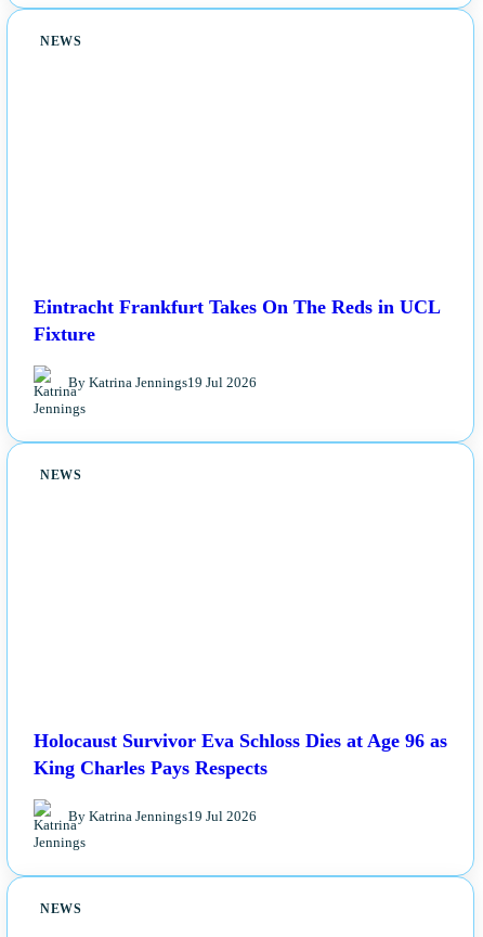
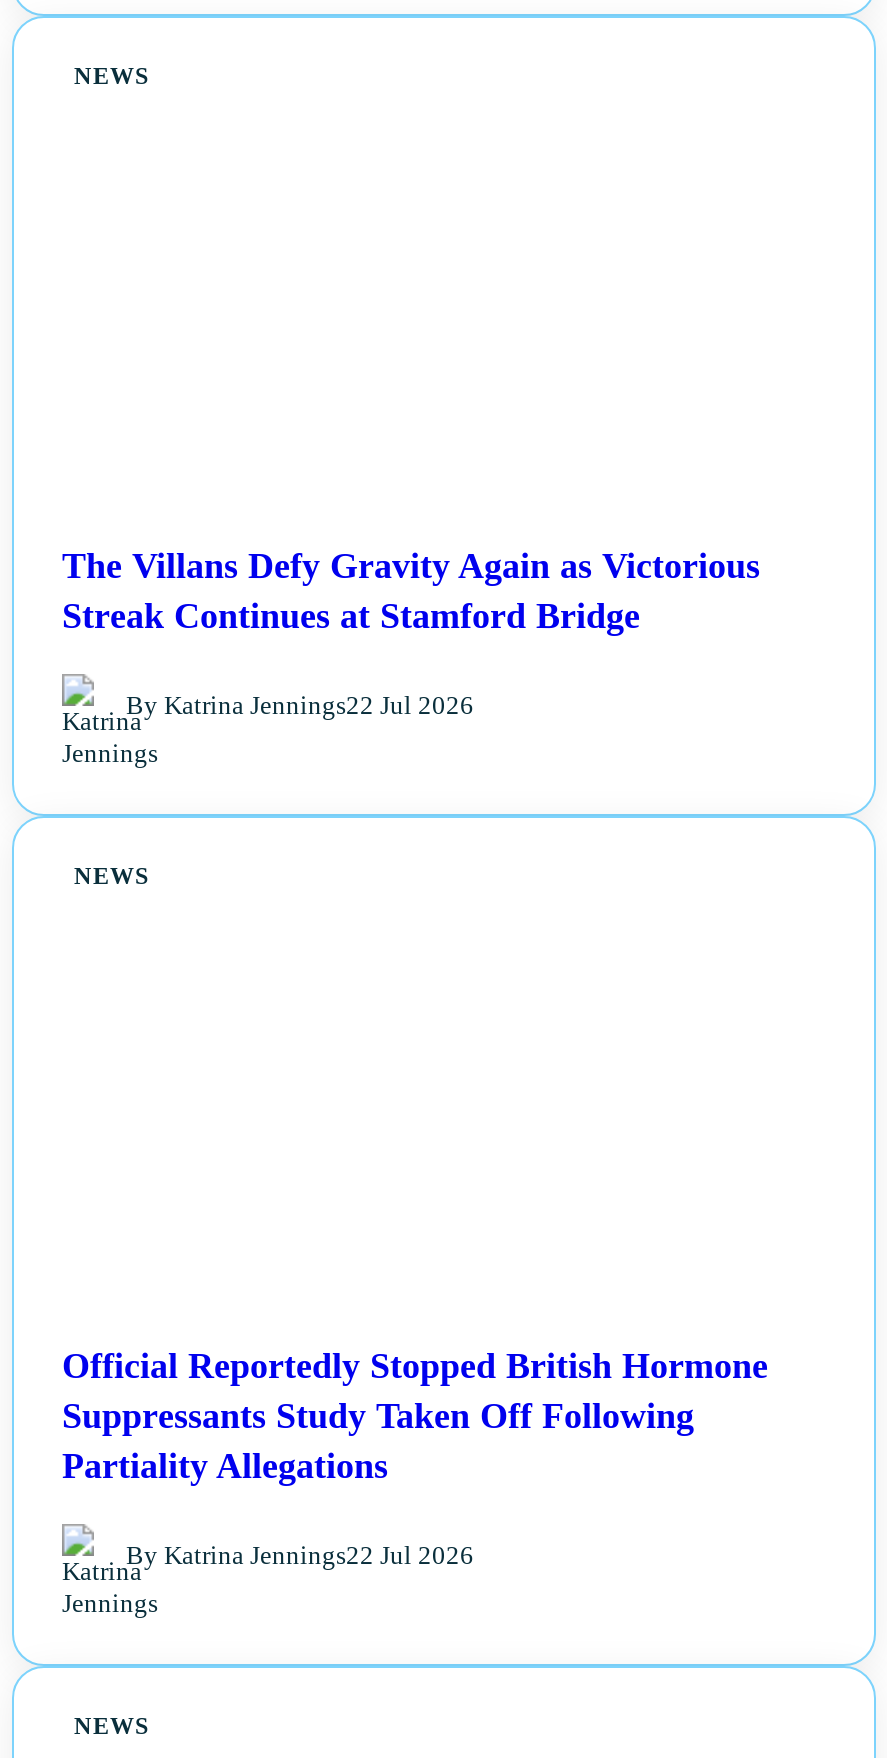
- Eintracht Frankfurt Takes On The Reds in UCL
- Fixture
+ The Villans Defy Gravity Again as Victorious
+ Streak Continues at Stamford Bridge

- By Katrina Jennings19 Jul 2026
+ By Katrina Jennings22 Jul 2026

- Holocaust Survivor Eva Schloss Dies at Age 96 as
- King Charles Pays Respects
+ Official Reportedly Stopped British Hormone
+ Suppressants Study Taken Off Following
+ Partiality Allegations

- By Katrina Jennings19 Jul 2026
+ By Katrina Jennings22 Jul 2026
